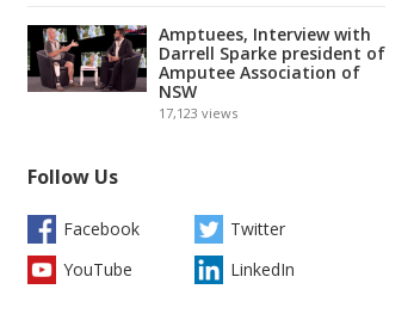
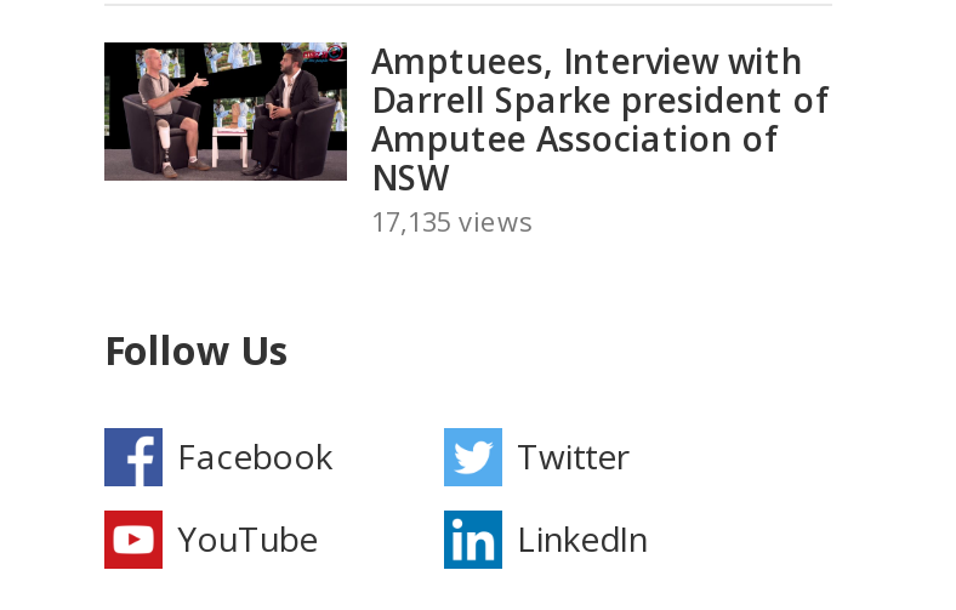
- 17,123 views
+ 17,135 views
